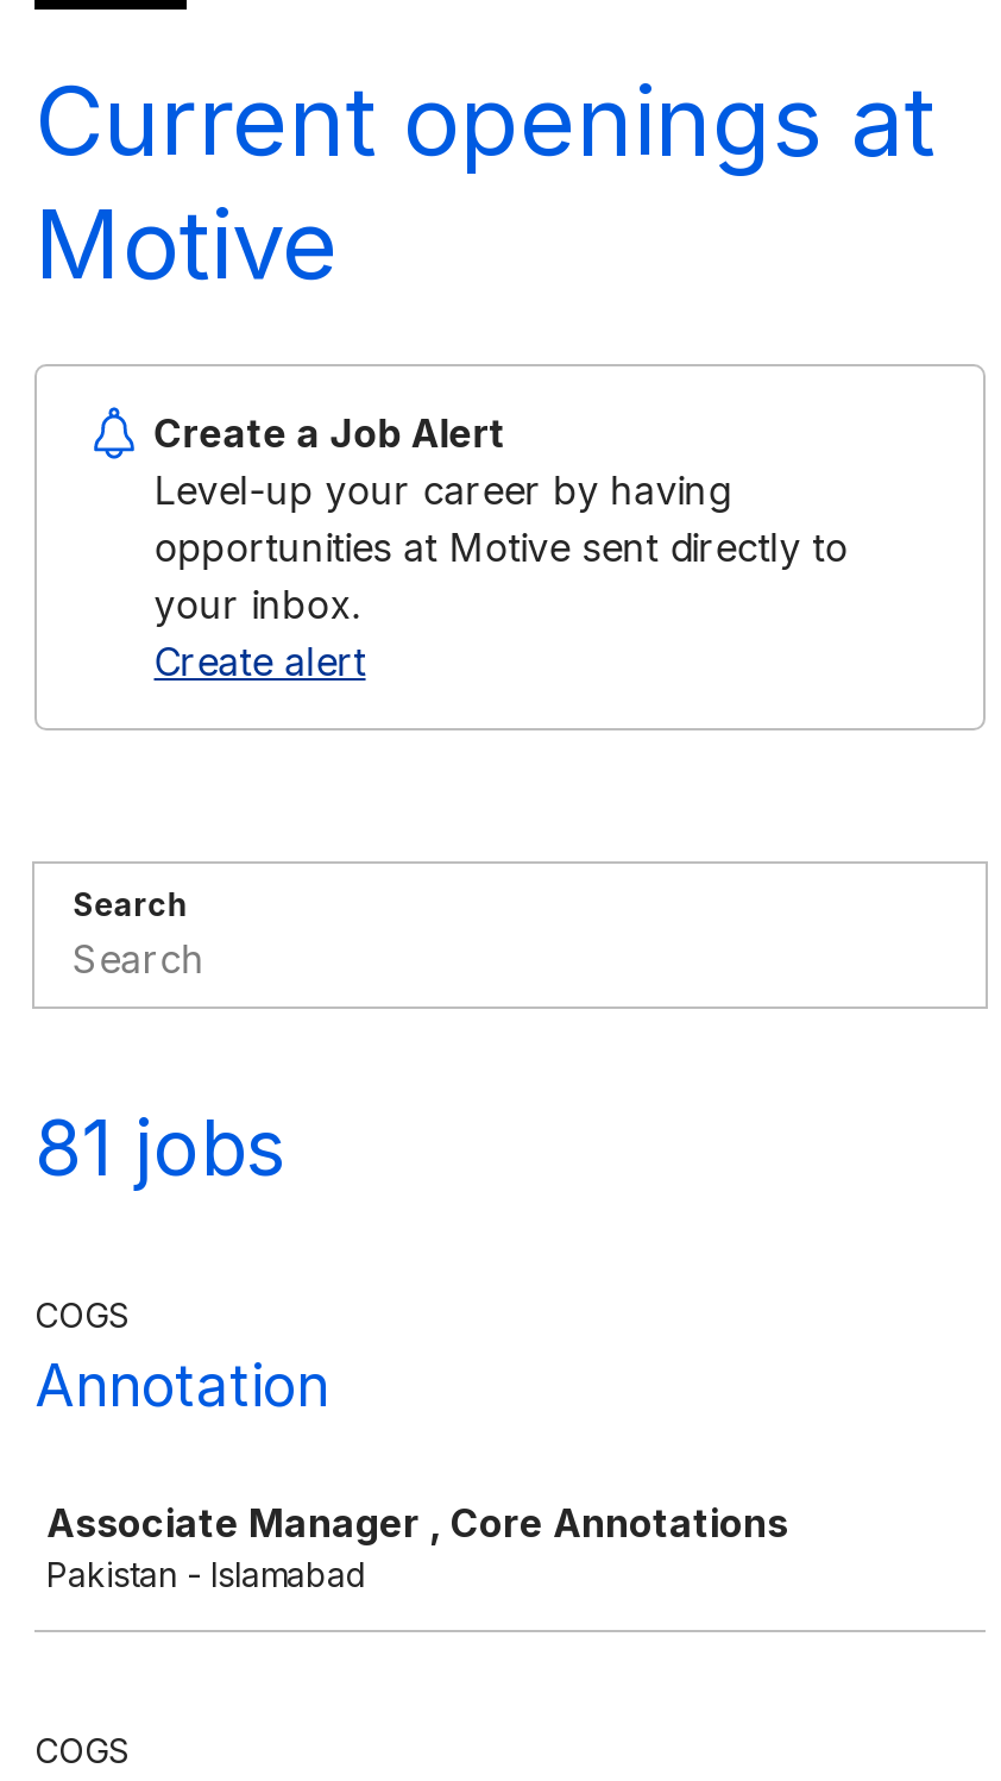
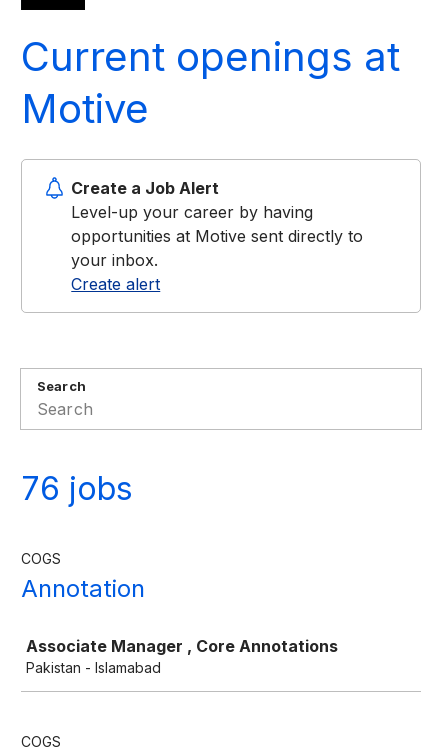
- 81 jobs
+ 76 jobs
